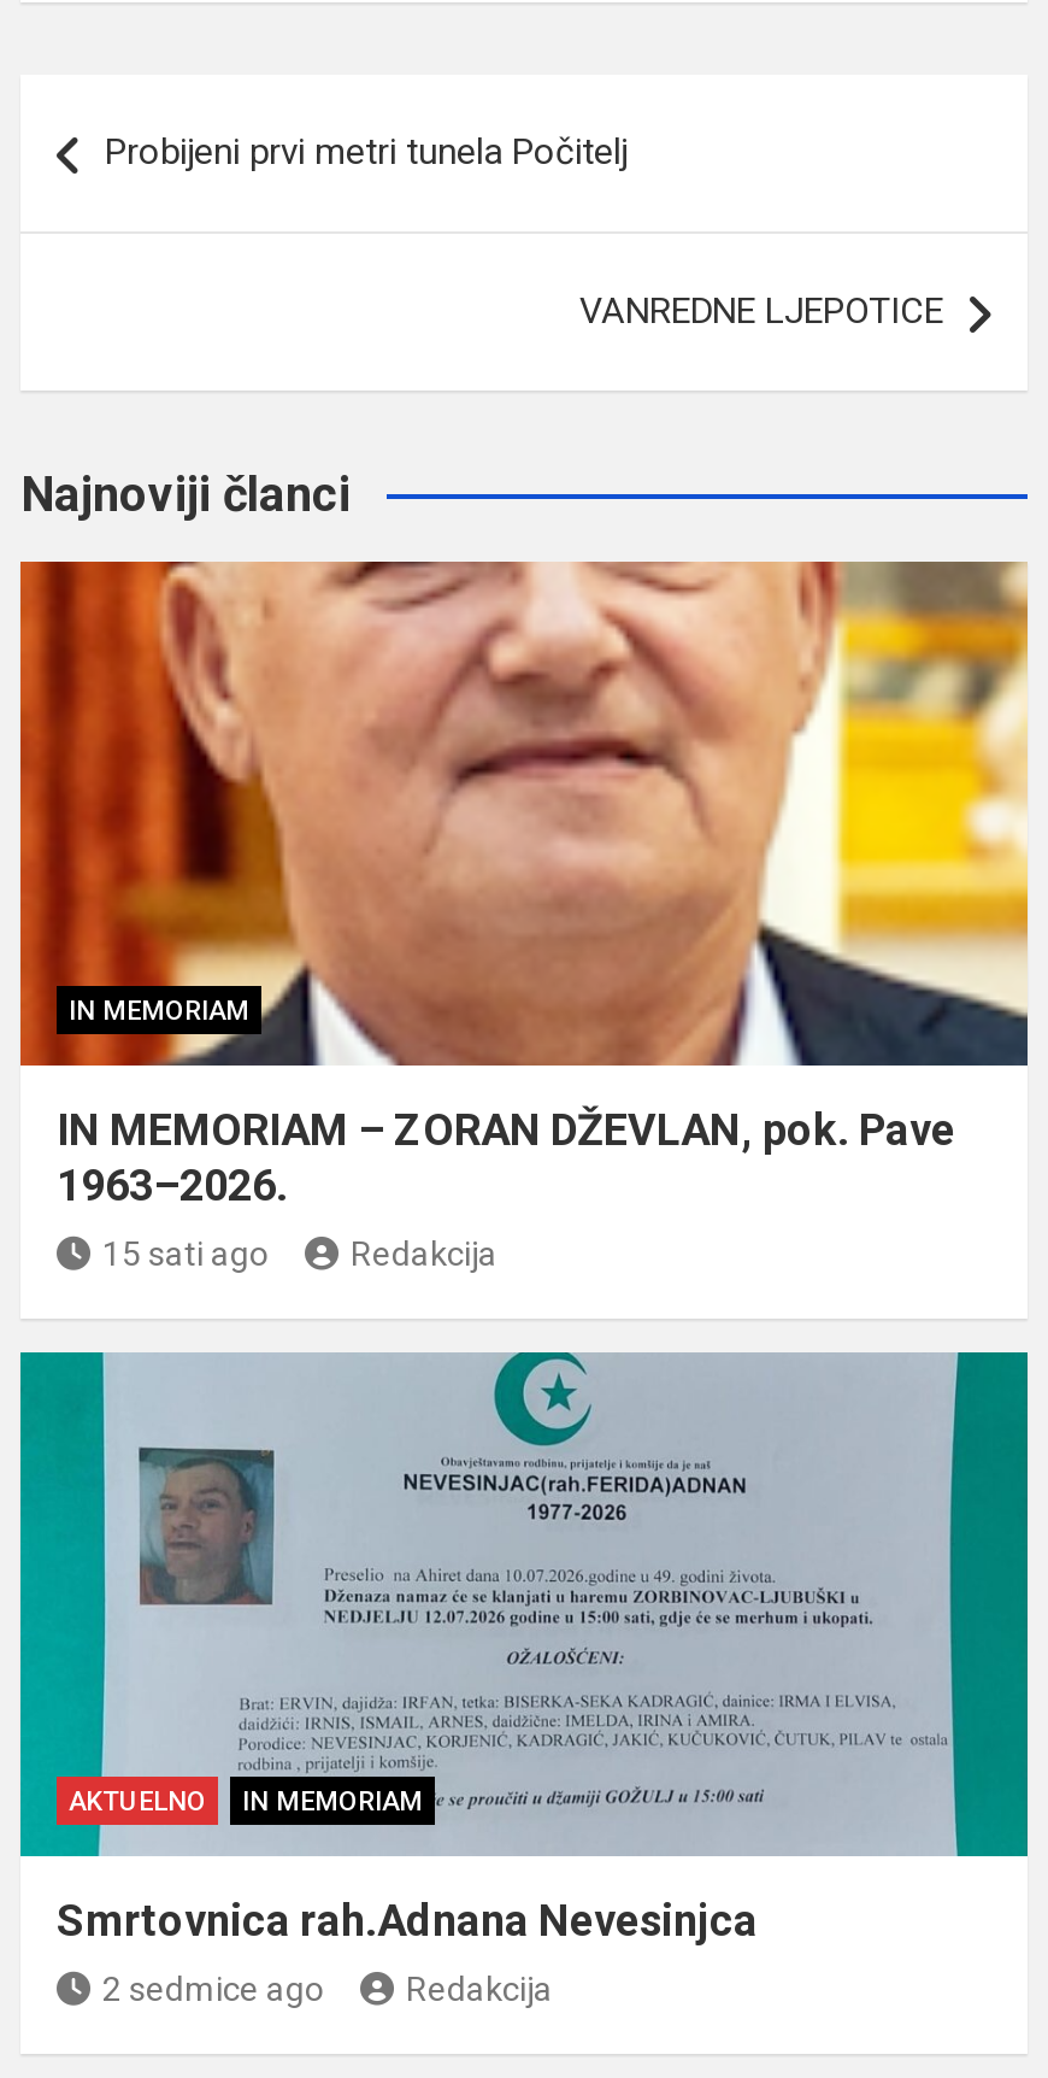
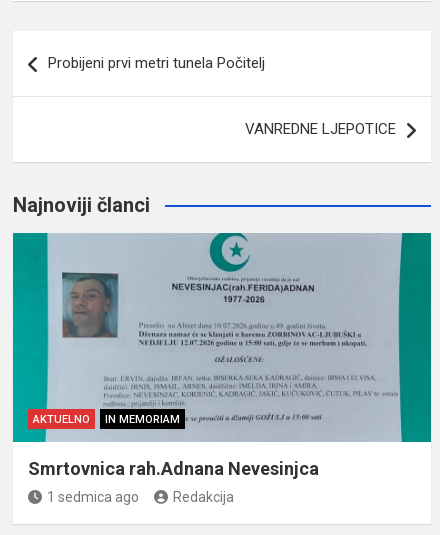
- [image]
- IN MEMORIAM
- IN MEMORIAM – ZORAN DŽEVLAN, pok. Pave
- 1963–2026.
- 15 sati ago
- Redakcija

- 2 sedmice ago
+ 1 sedmica ago
